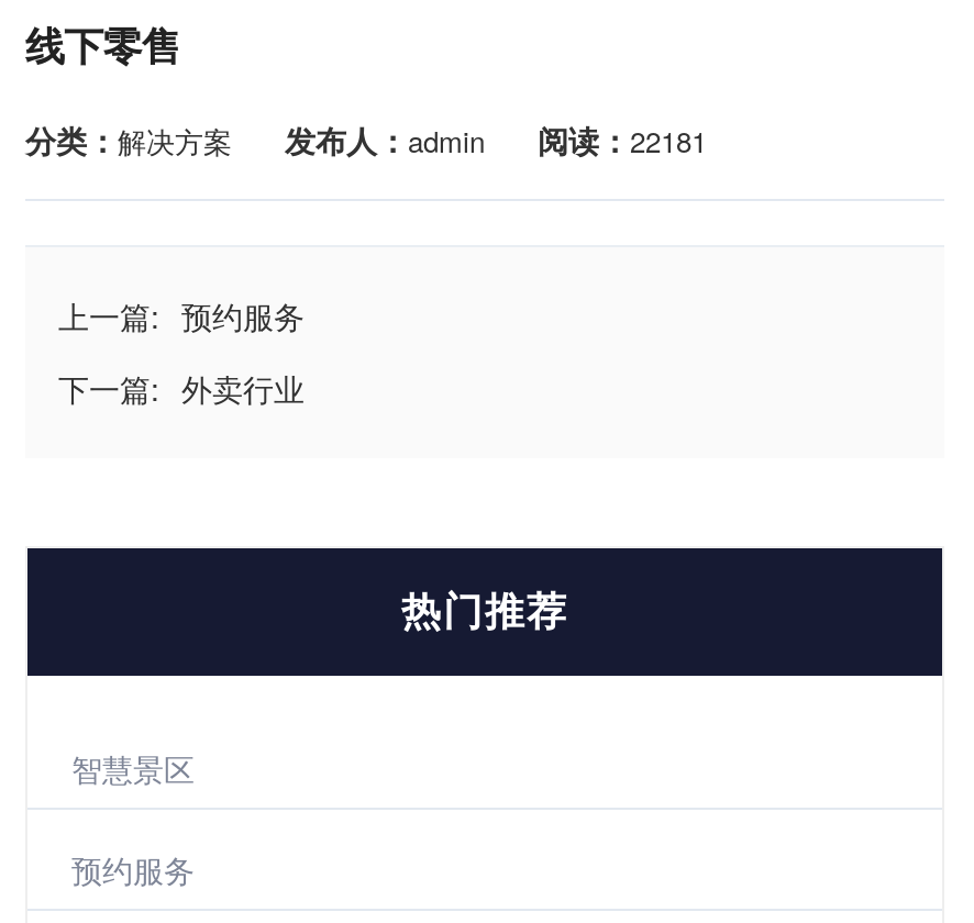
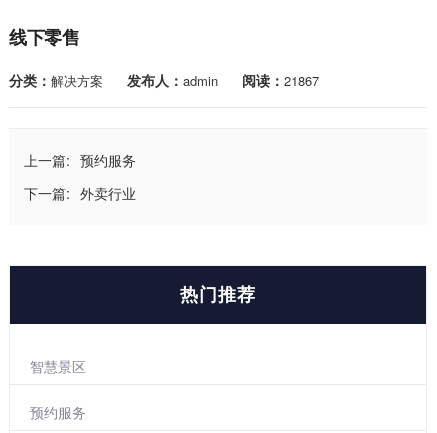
- 分类：解决方案 发布人：admin 阅读：22181
+ 分类：解决方案 发布人：admin 阅读：21867
